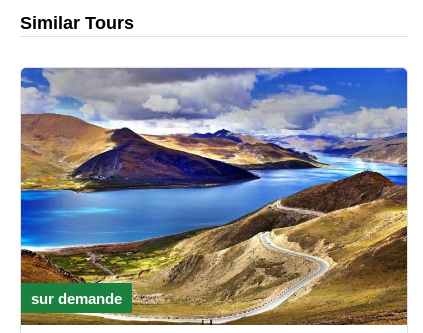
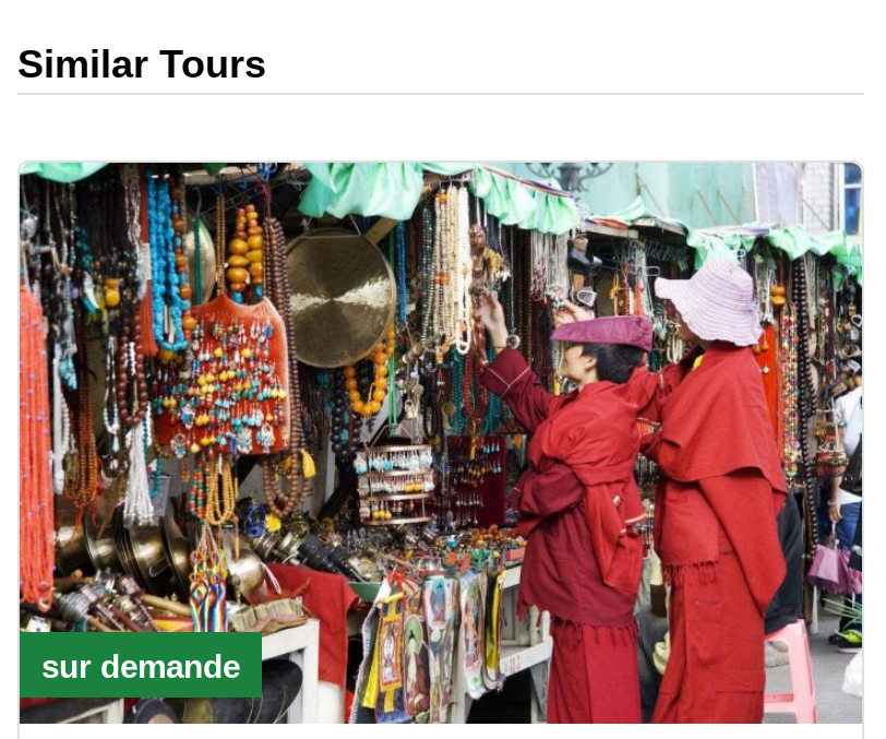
- [image]
+ [image]
